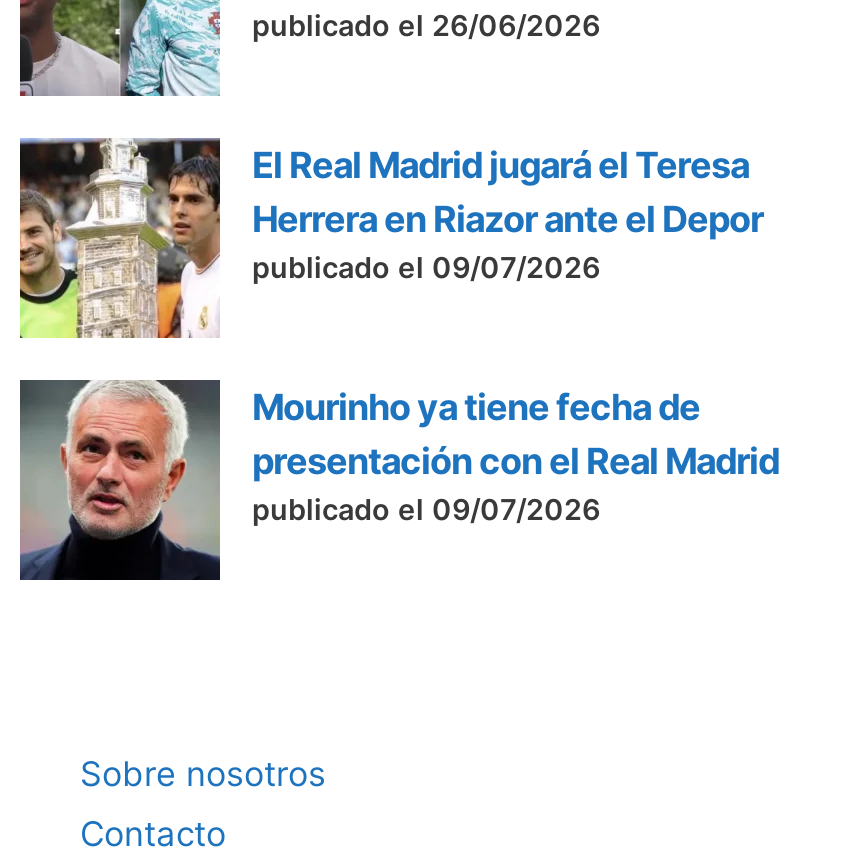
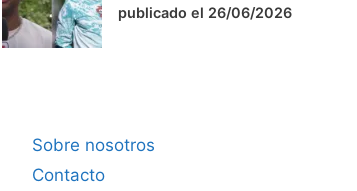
- [image]
- El Real Madrid jugará el Teresa
- Herrera en Riazor ante el Depor
- publicado el 09/07/2026
- Mourinho ya tiene fecha de
- presentación con el Real Madrid
- publicado el 09/07/2026

- [image]
